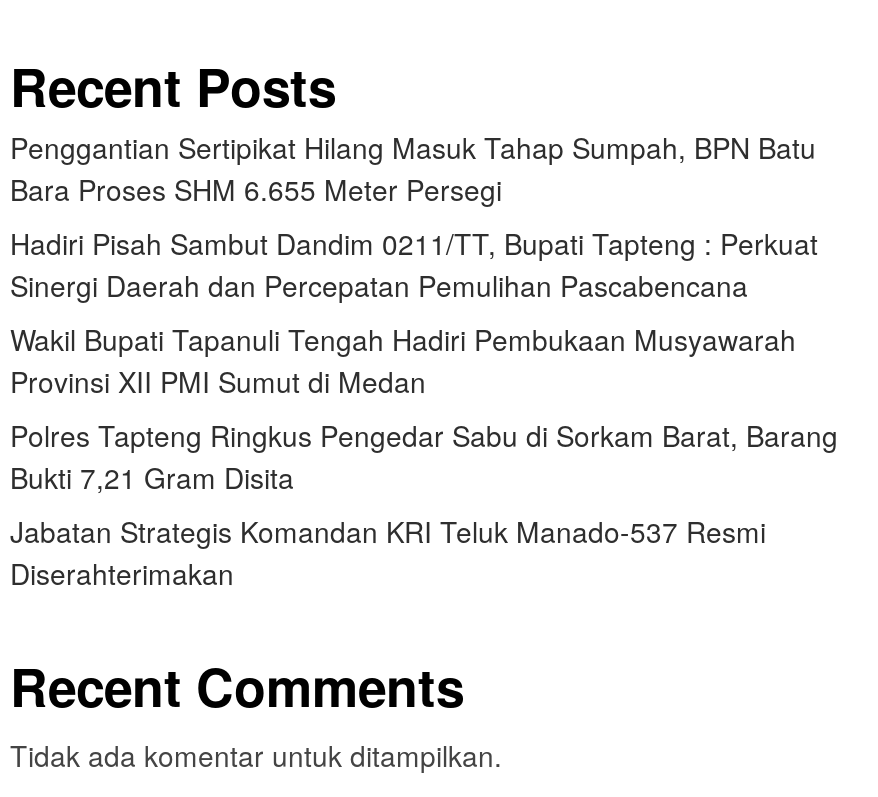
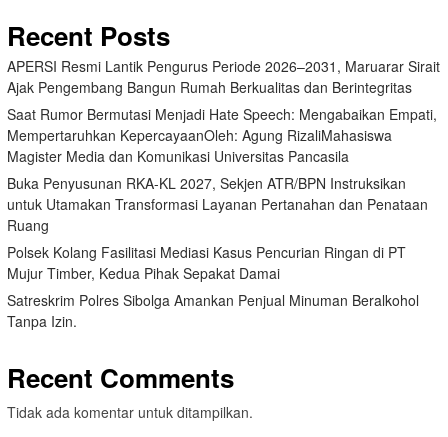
- Penggantian Sertipikat Hilang Masuk Tahap Sumpah, BPN Batu
- Bara Proses SHM 6.655 Meter Persegi
- Hadiri Pisah Sambut Dandim 0211/TT, Bupati Tapteng : Perkuat
- Sinergi Daerah dan Percepatan Pemulihan Pascabencana
- Wakil Bupati Tapanuli Tengah Hadiri Pembukaan Musyawarah
- Provinsi XII PMI Sumut di Medan
- Polres Tapteng Ringkus Pengedar Sabu di Sorkam Barat, Barang
- Bukti 7,21 Gram Disita
- Jabatan Strategis Komandan KRI Teluk Manado-537 Resmi
- Diserahterimakan
+ APERSI Resmi Lantik Pengurus Periode 2026–2031, Maruarar Sirait
+ Ajak Pengembang Bangun Rumah Berkualitas dan Berintegritas
+ Saat Rumor Bermutasi Menjadi Hate Speech: Mengabaikan Empati,
+ Mempertaruhkan KepercayaanOleh: Agung RizaliMahasiswa
+ Magister Media dan Komunikasi Universitas Pancasila
+ Buka Penyusunan RKA-KL 2027, Sekjen ATR/BPN Instruksikan
+ untuk Utamakan Transformasi Layanan Pertanahan dan Penataan
+ Ruang
+ Polsek Kolang Fasilitasi Mediasi Kasus Pencurian Ringan di PT
+ Mujur Timber, Kedua Pihak Sepakat Damai
+ Satreskrim Polres Sibolga Amankan Penjual Minuman Beralkohol
+ Tanpa Izin.
